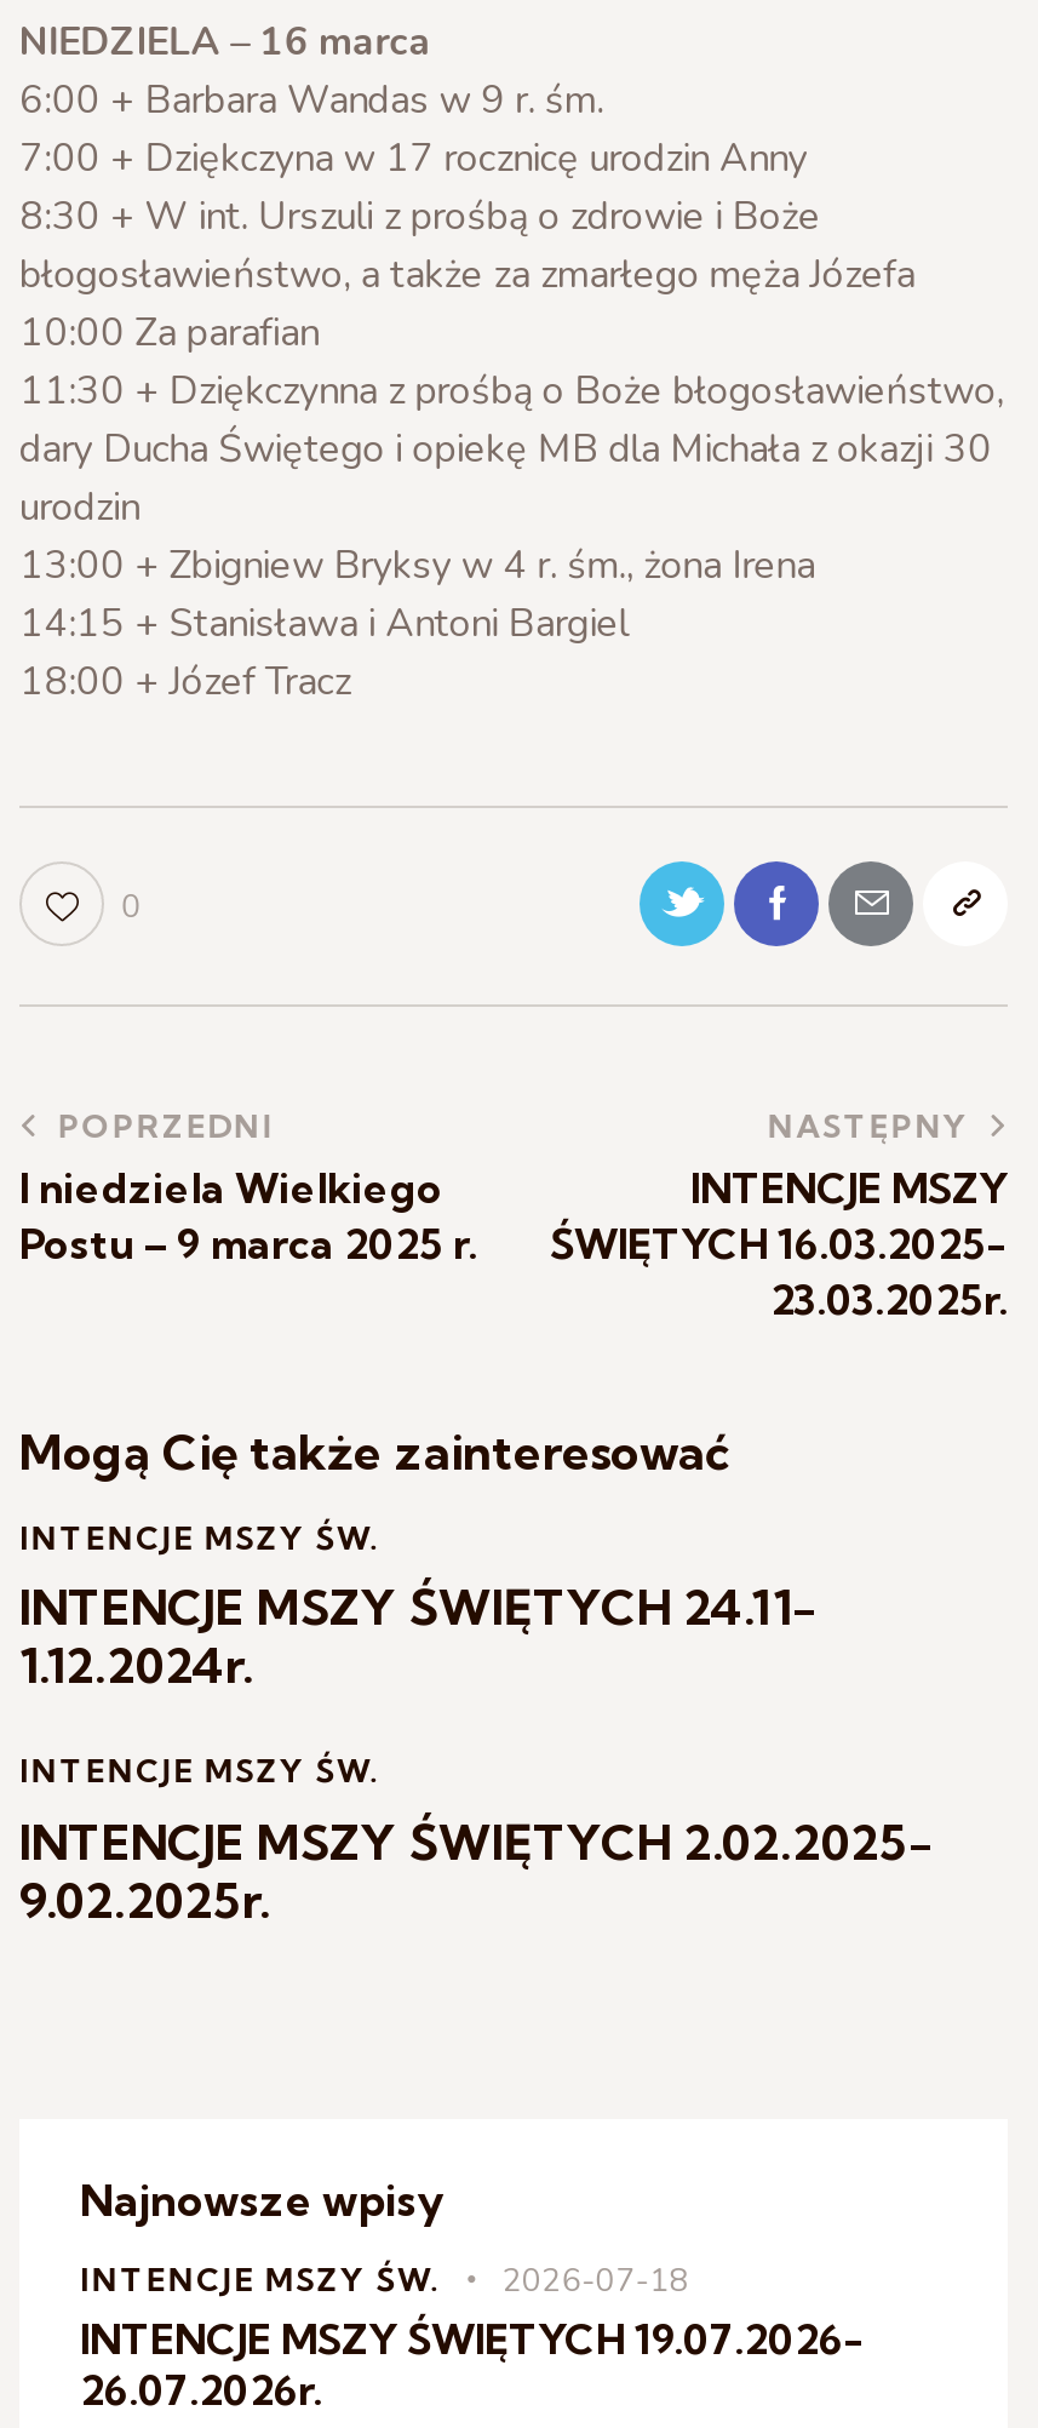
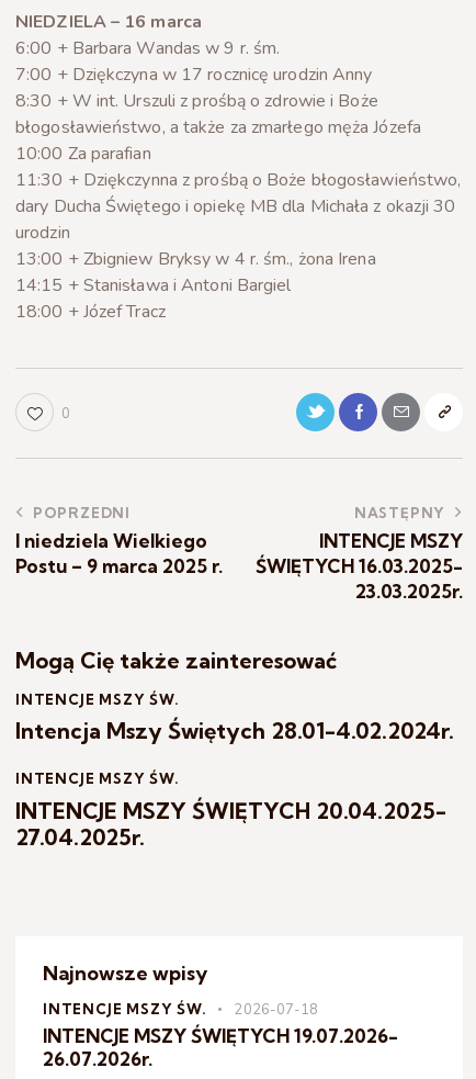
- INTENCJE MSZY ŚWIĘTYCH 24.11-
- 1.12.2024r.
+ Intencja Mszy Świętych 28.01-4.02.2024r.

- INTENCJE MSZY ŚWIĘTYCH 2.02.2025-
- 9.02.2025r.
+ INTENCJE MSZY ŚWIĘTYCH 20.04.2025-
+ 27.04.2025r.
